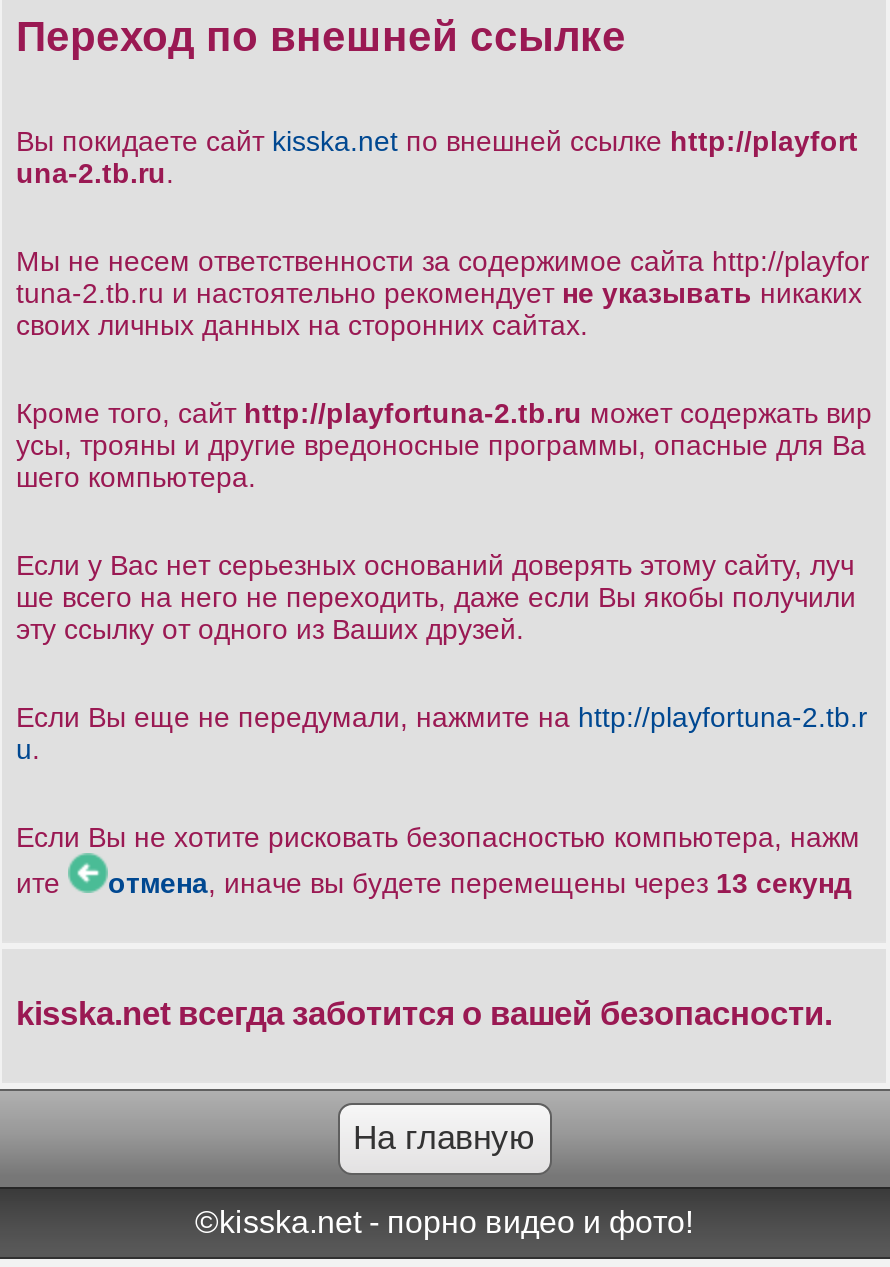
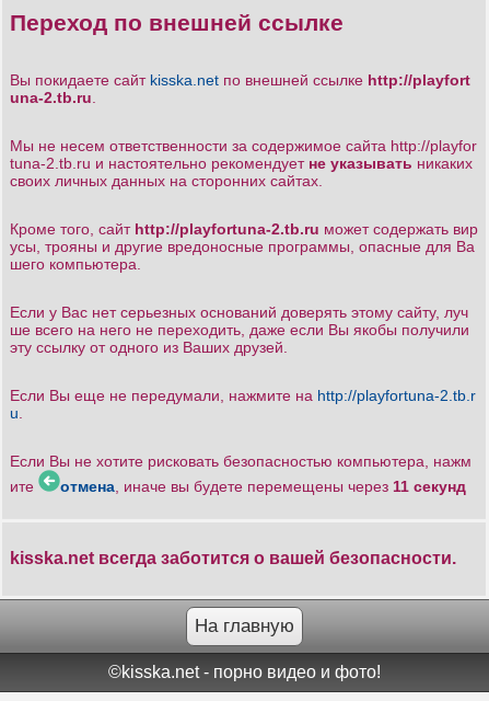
- отмена, иначе вы будете перемещены через 13 секунд
+ отмена, иначе вы будете перемещены через 11 секунд
